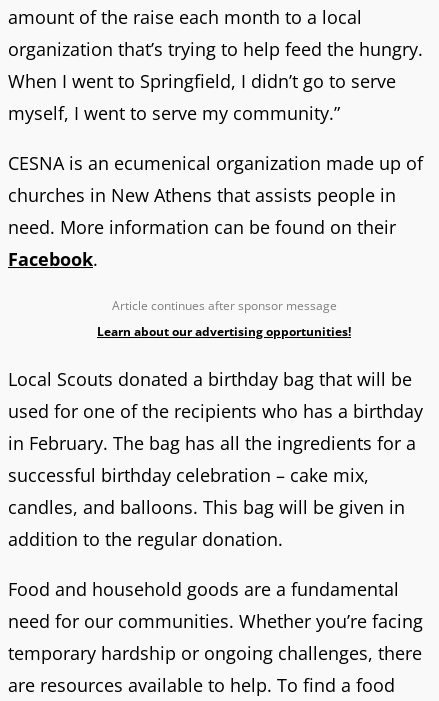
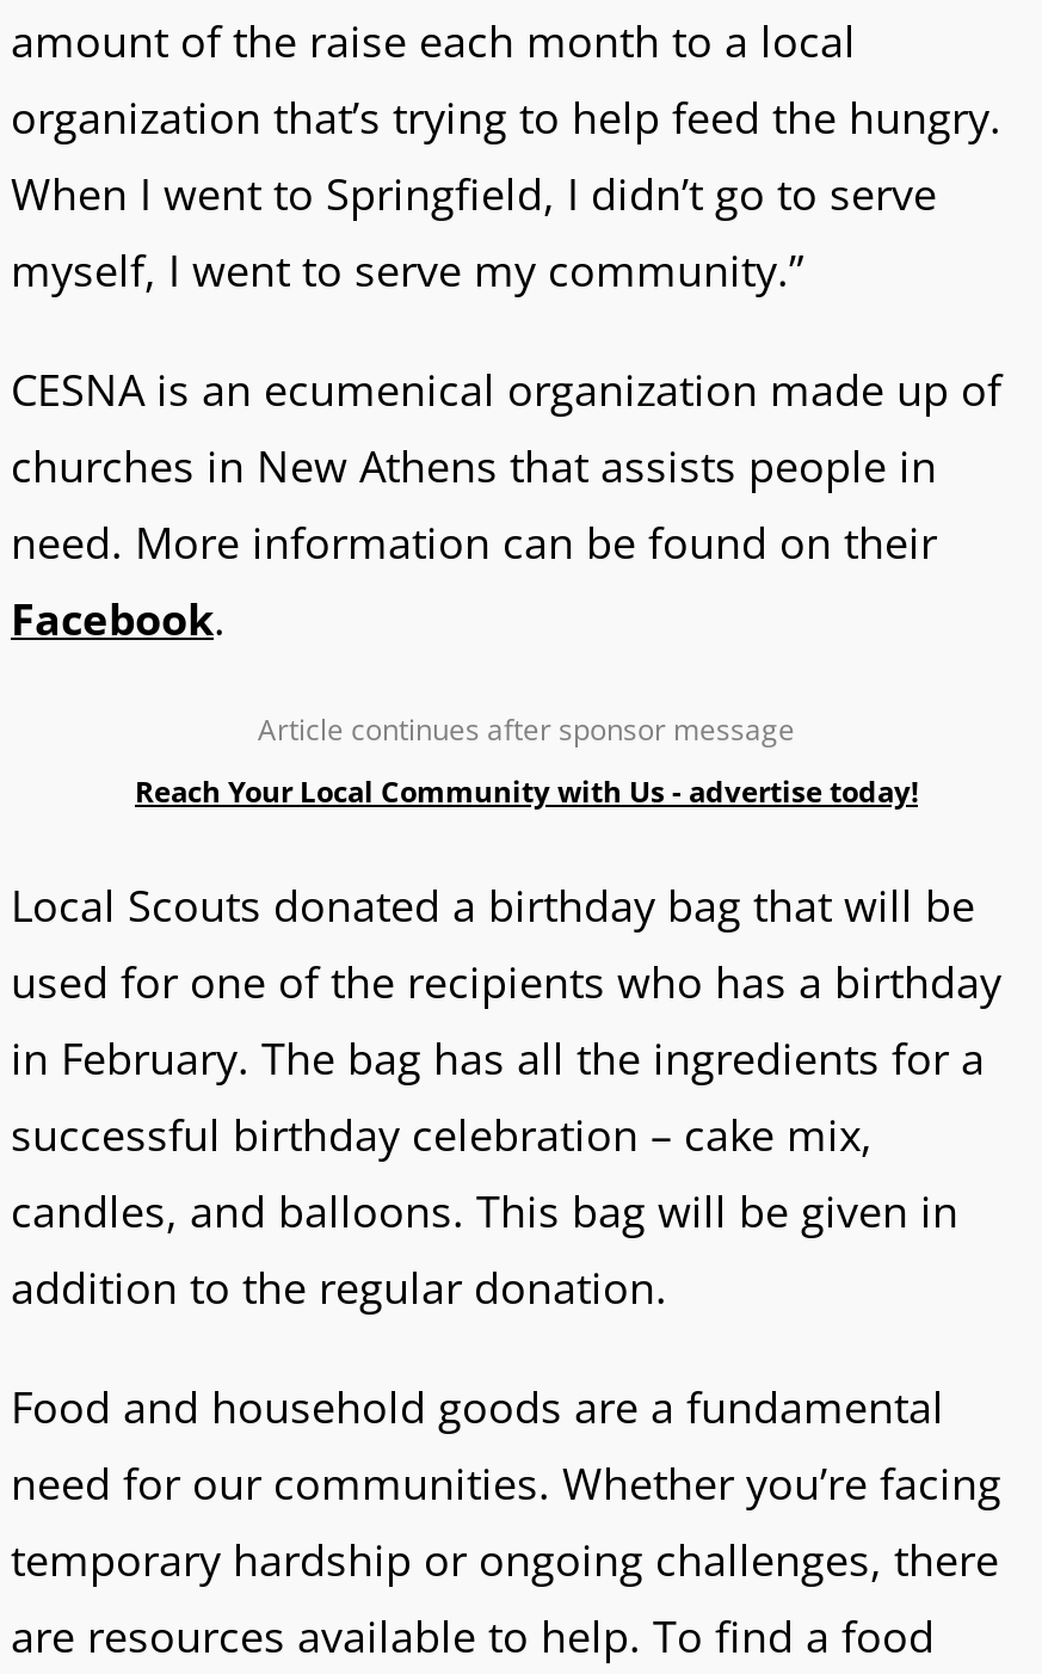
- Learn about our advertising opportunities!
+ Reach Your Local Community with Us - advertise today!
